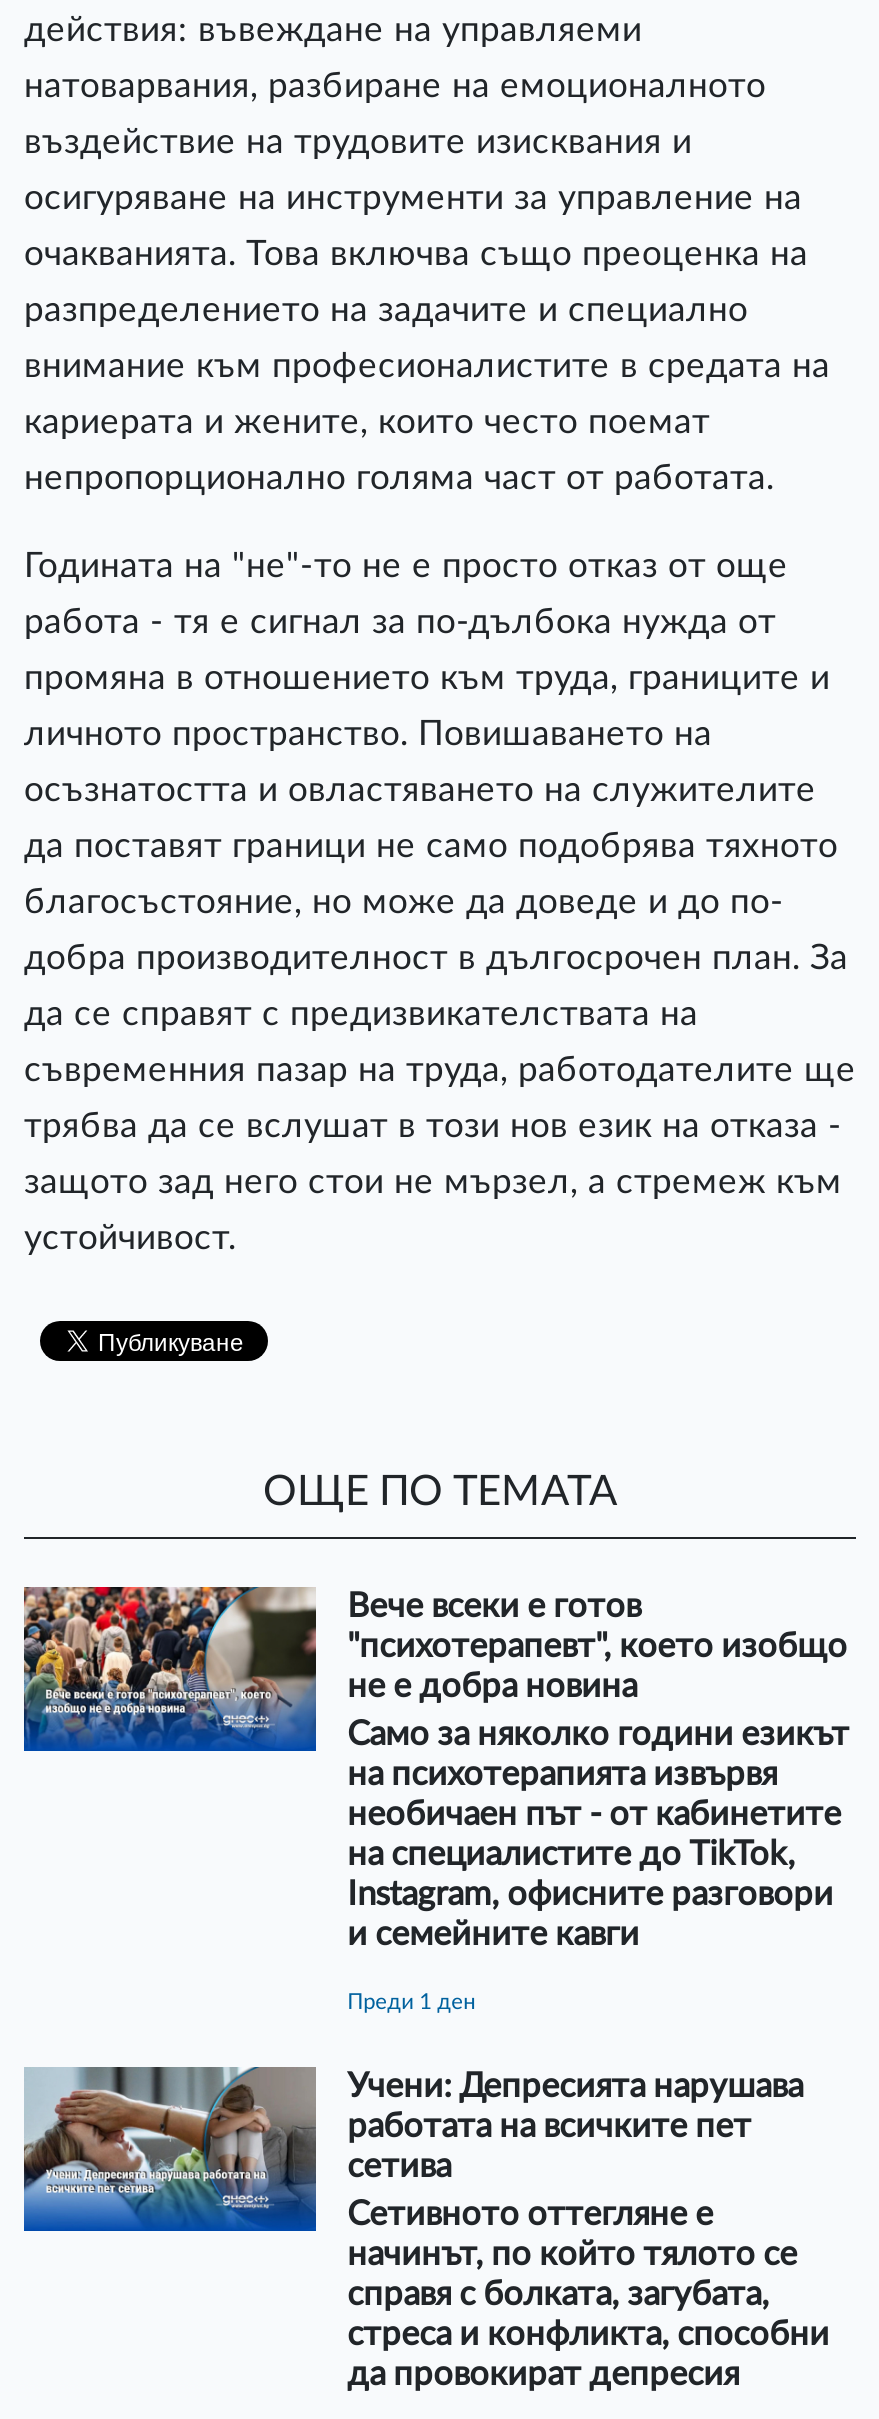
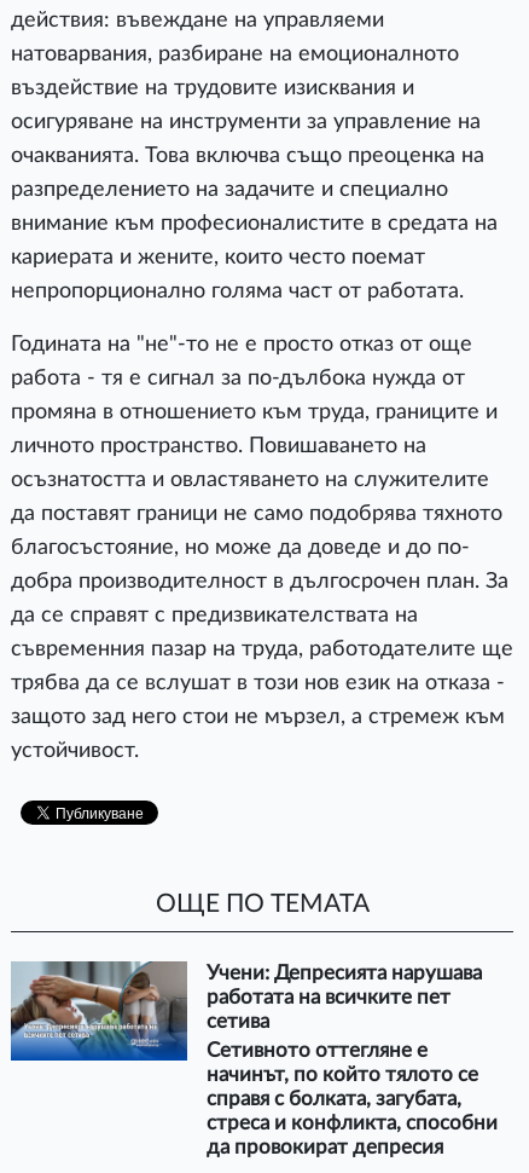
- [image]
- Вече всеки е готов
- "психотерапевт", което изобщо
- не е добра новина
- Само за няколко години езикът
- на психотерапията извървя
- необичаен път - от кабинетите
- на специалистите до TikTok,
- Instagram, офисните разговори
- и семейните кавги
- преди 1 ден
